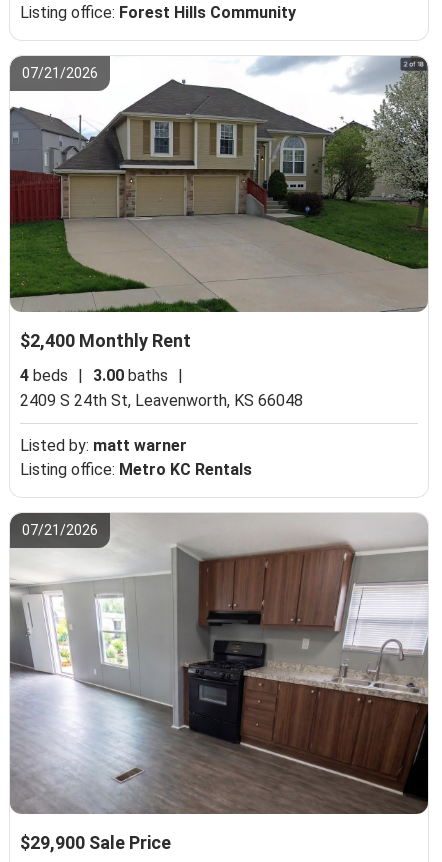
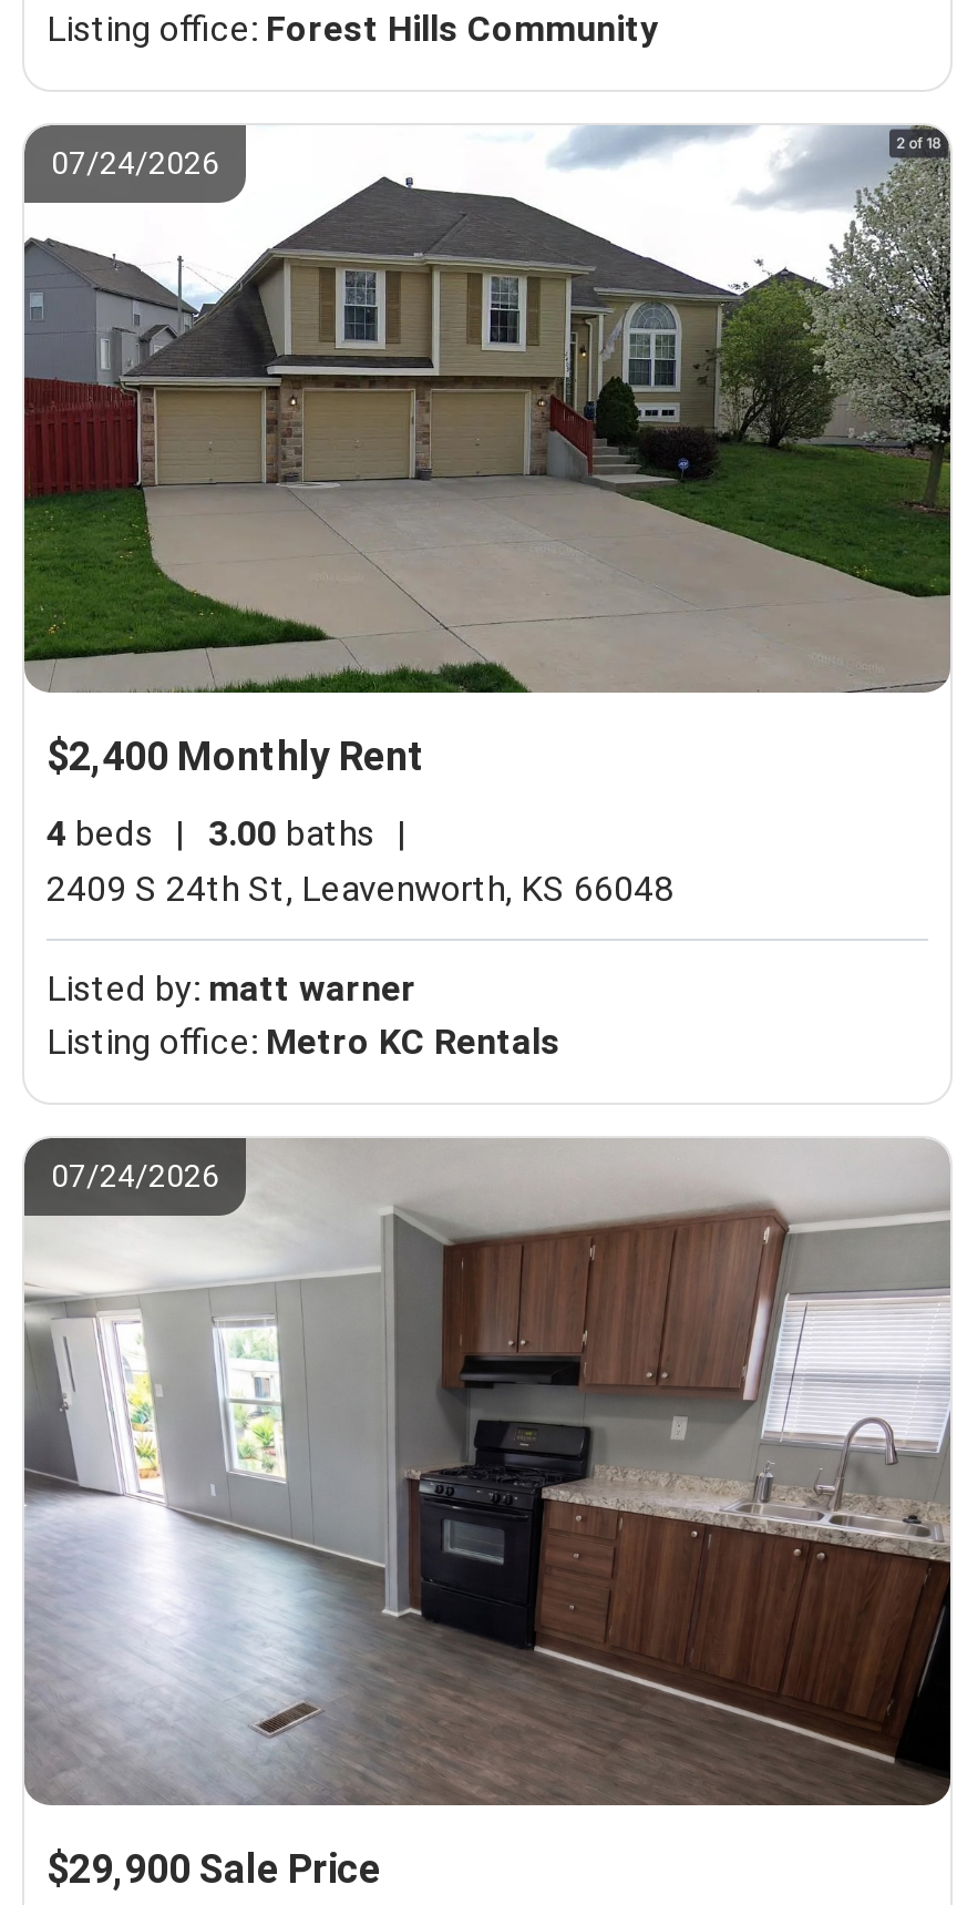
- 07/21/2026
+ 07/24/2026

- 07/21/2026
+ 07/24/2026
